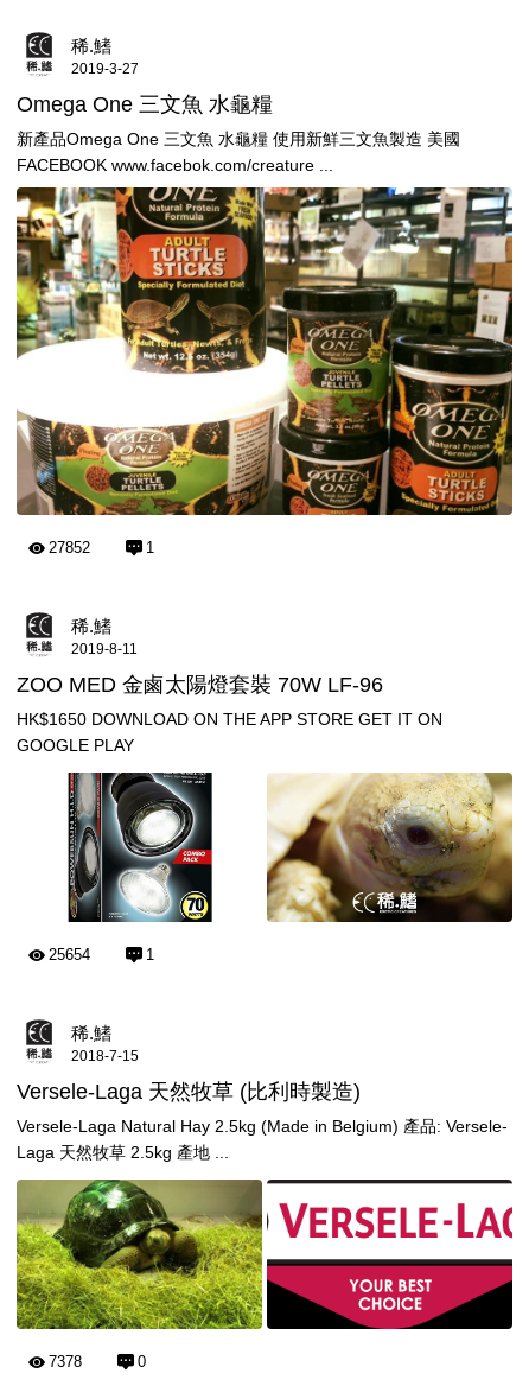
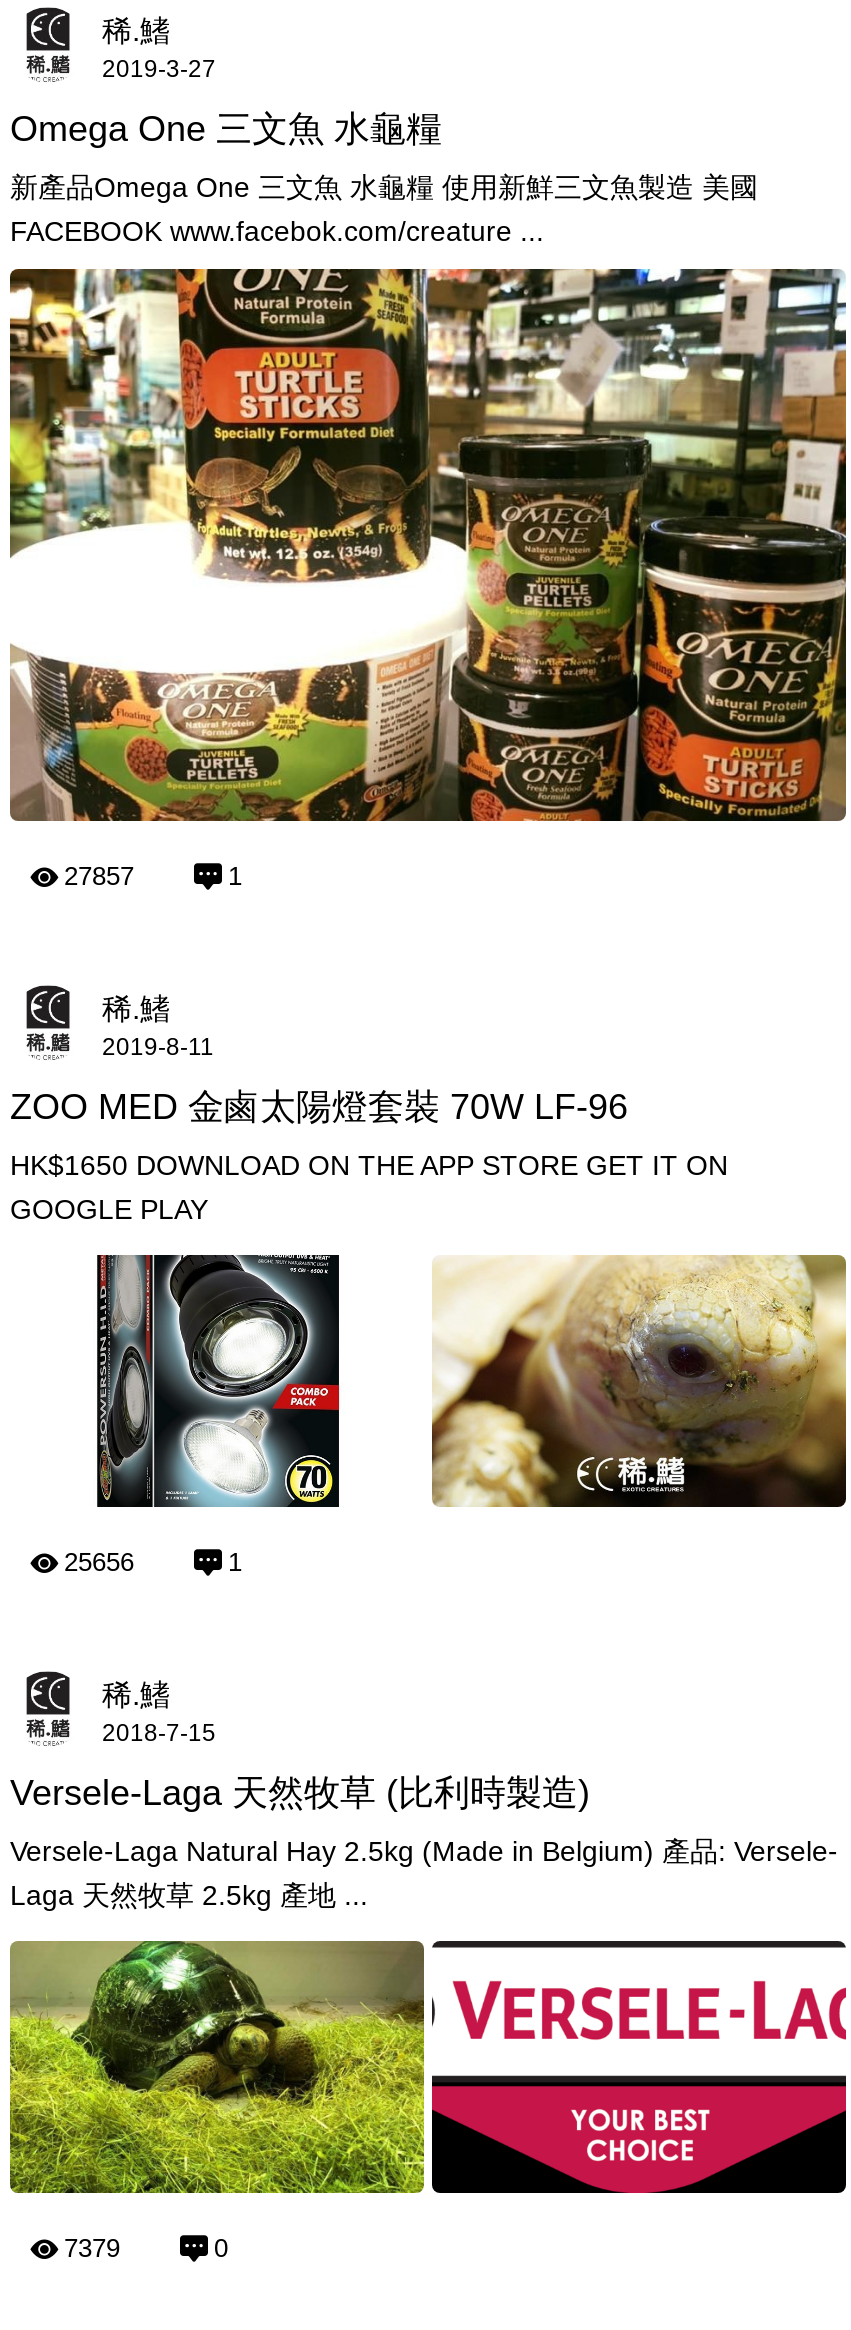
- 27852
+ 27857

- 25654
+ 25656

- 7378
+ 7379
